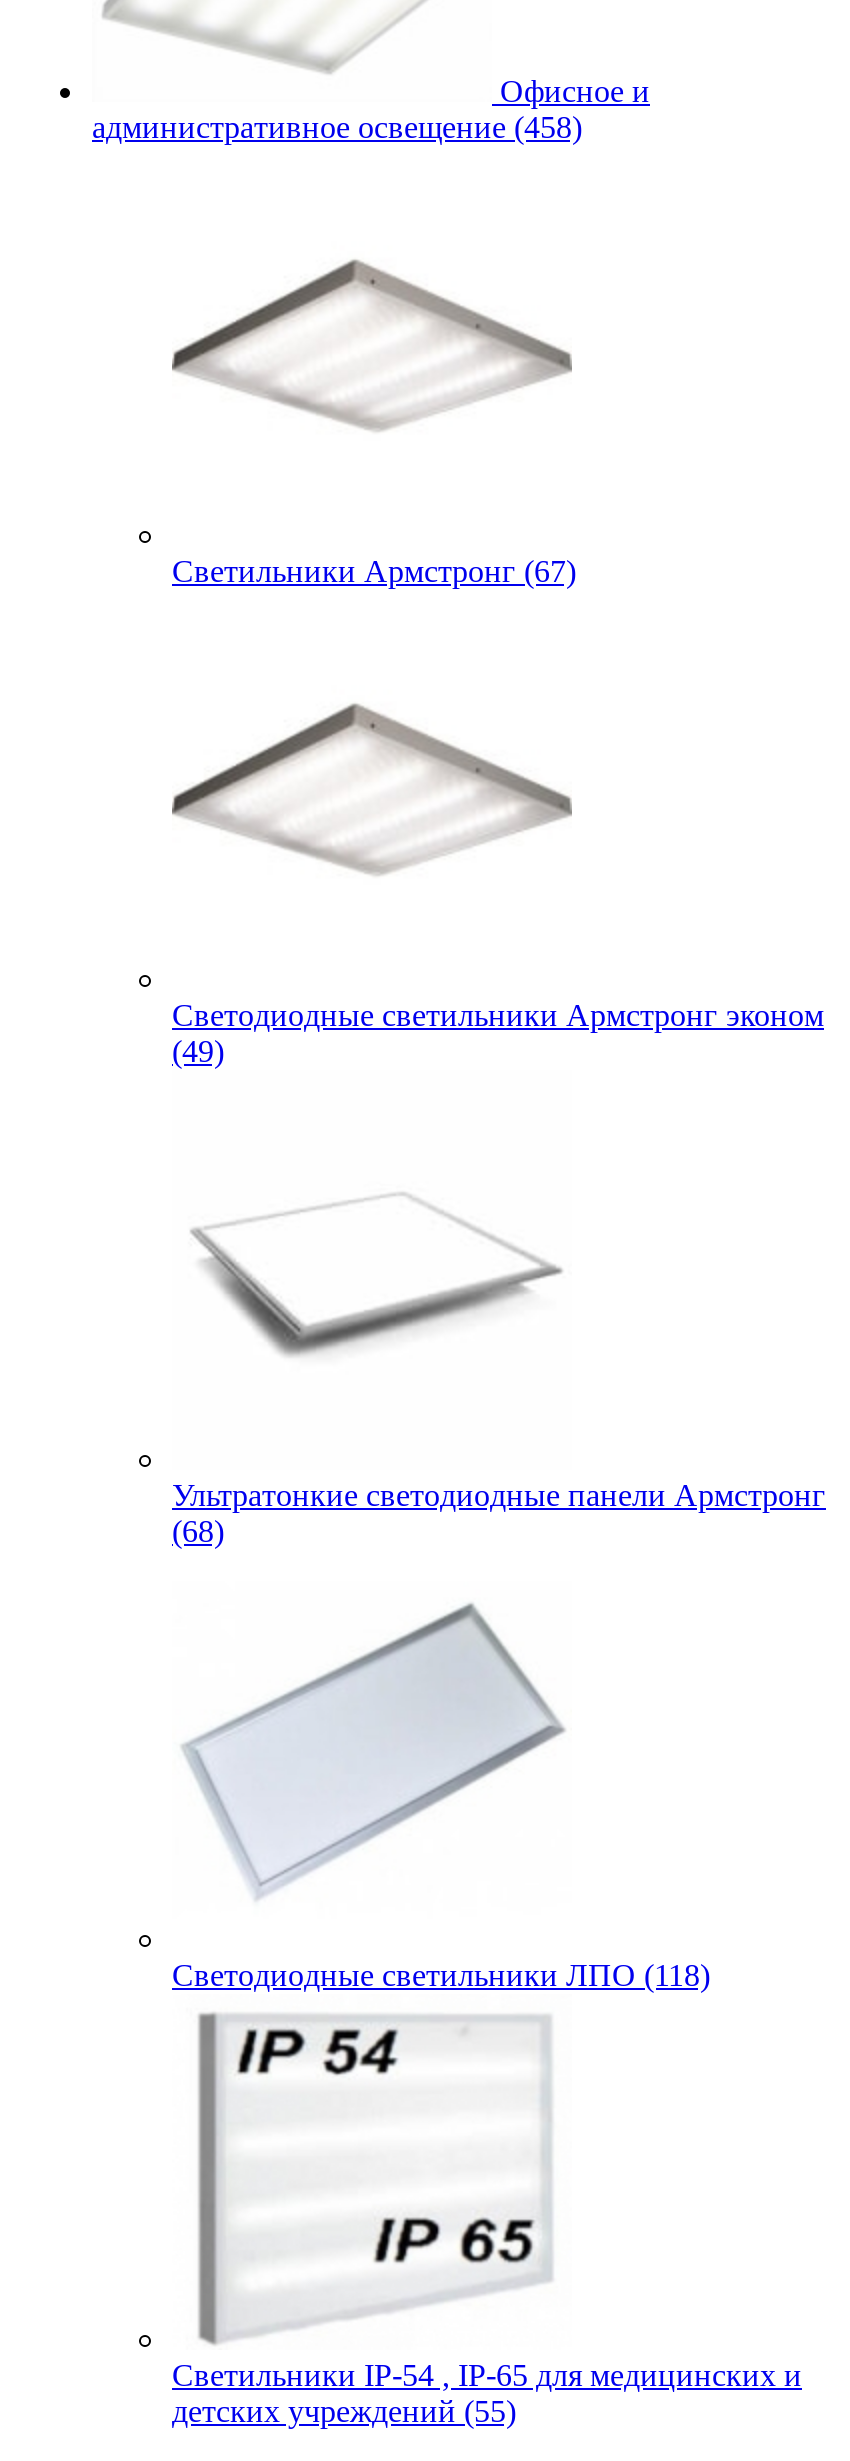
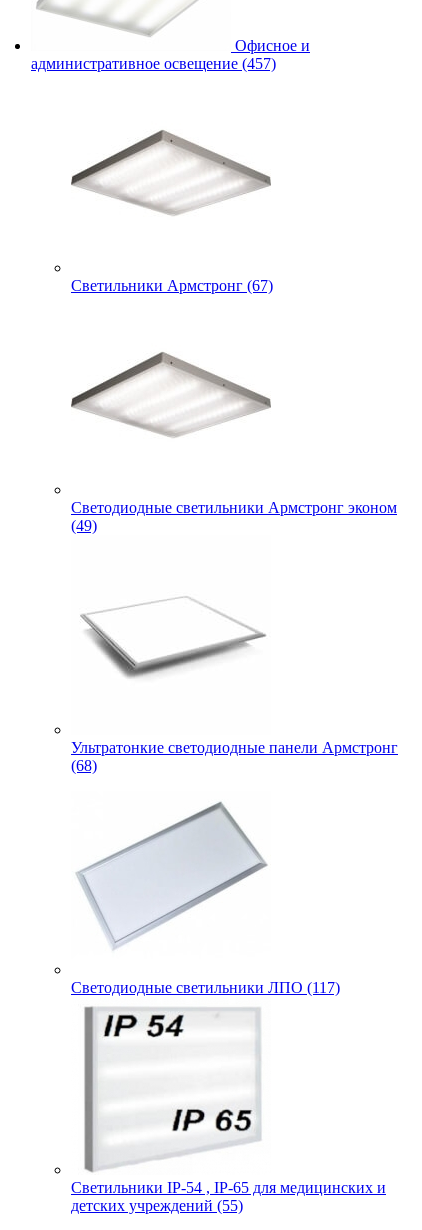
- административное освещение (458)
+ административное освещение (457)

- Светодиодные светильники ЛПО (118)
+ Светодиодные светильники ЛПО (117)
